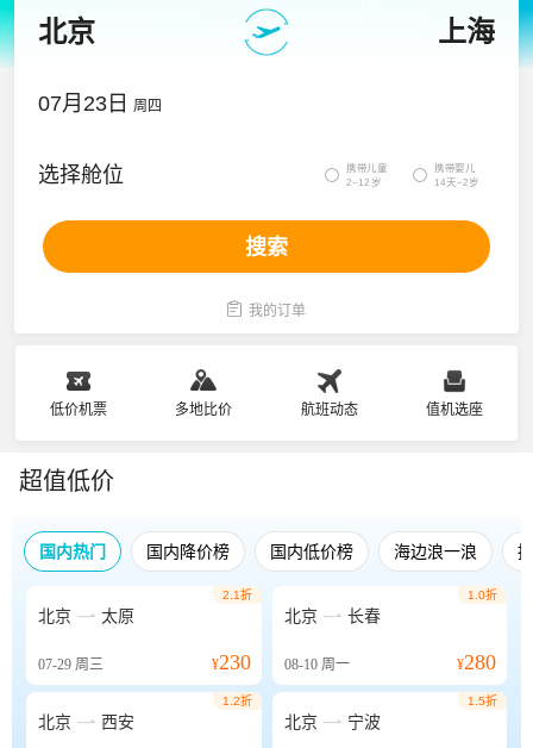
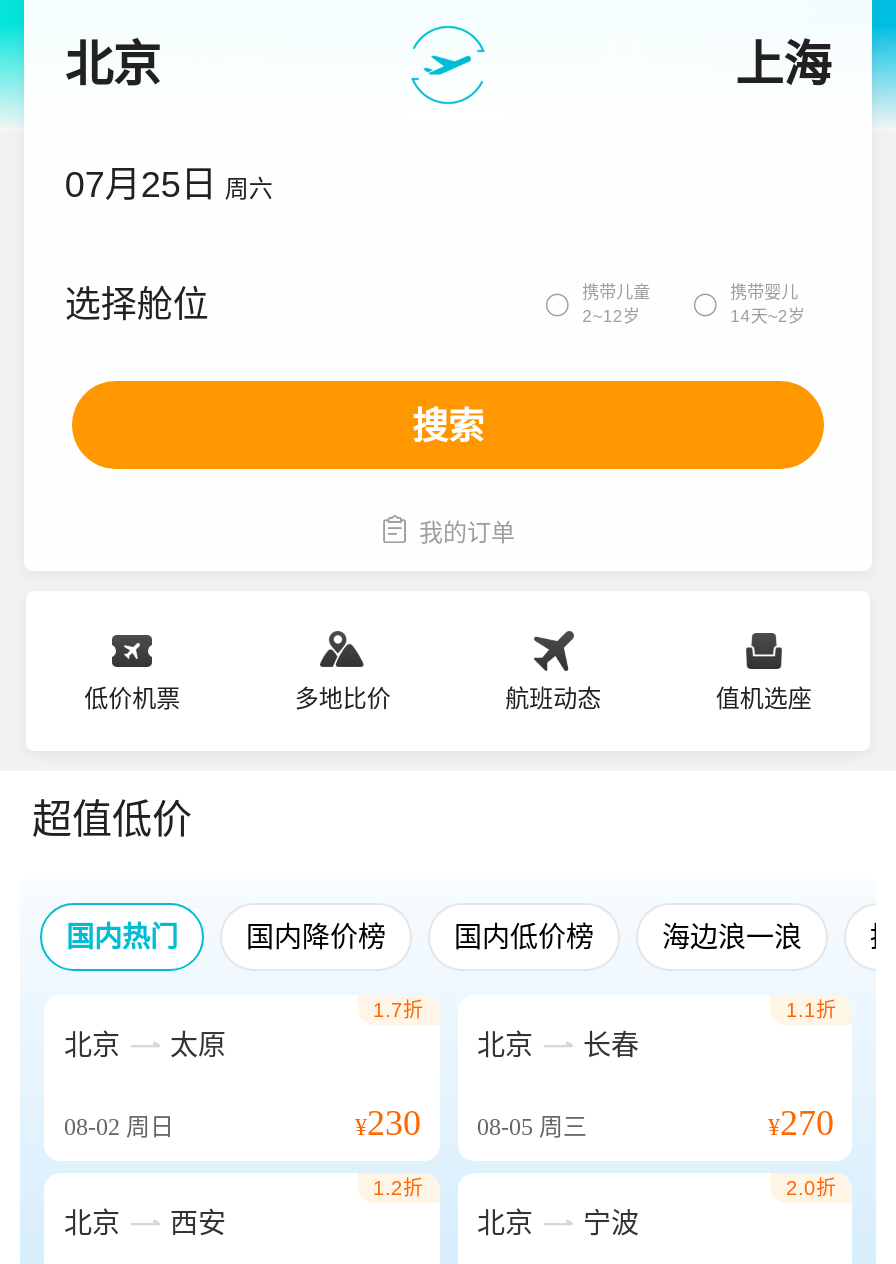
- 07月23日 周四
+ 07月25日 周六

- 2.1折
+ 1.7折

- 1.0折
+ 1.1折

- 07-29周三
+ 08-02周日

- ¥230 08-10周一
+ ¥230 08-05周三

- ¥280
+ ¥270

- 1.5折
+ 2.0折
